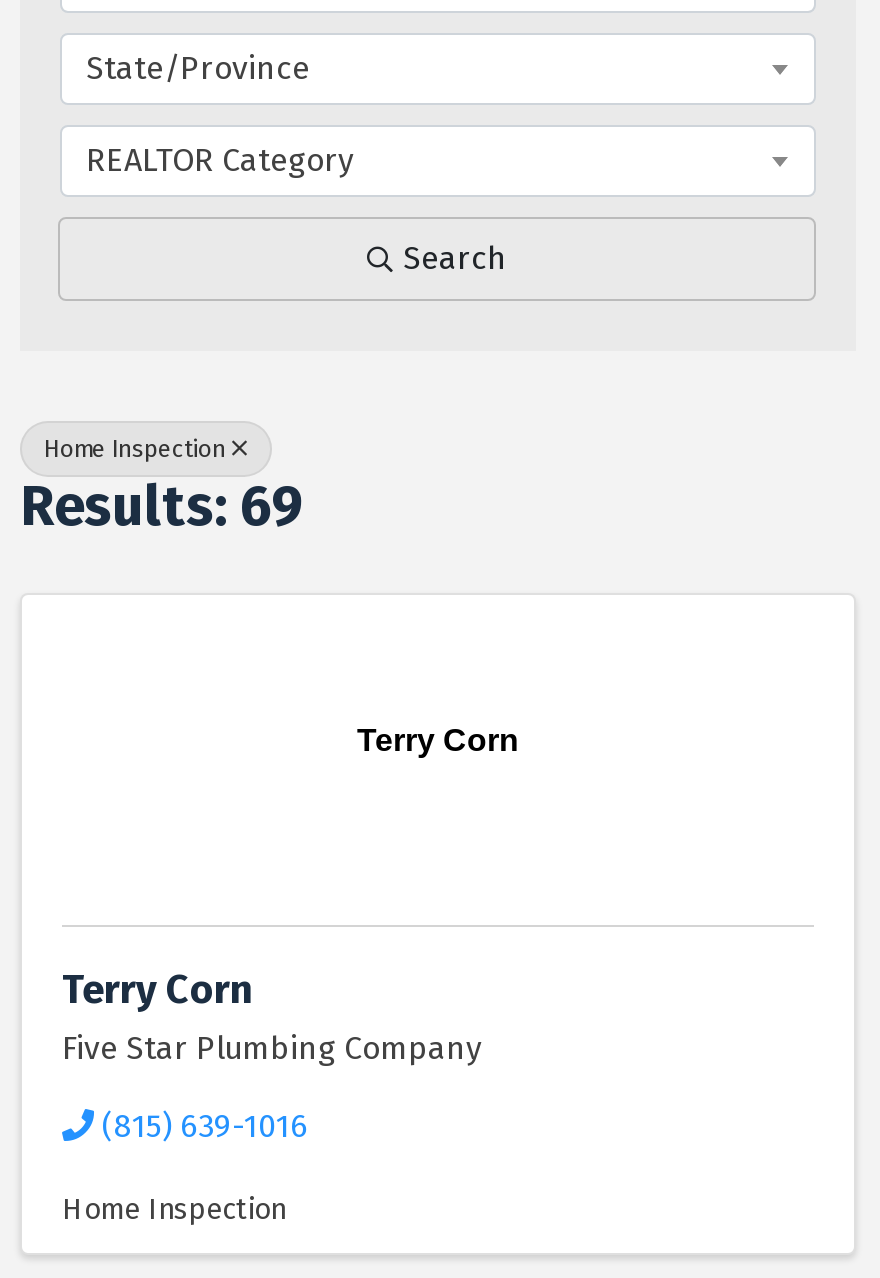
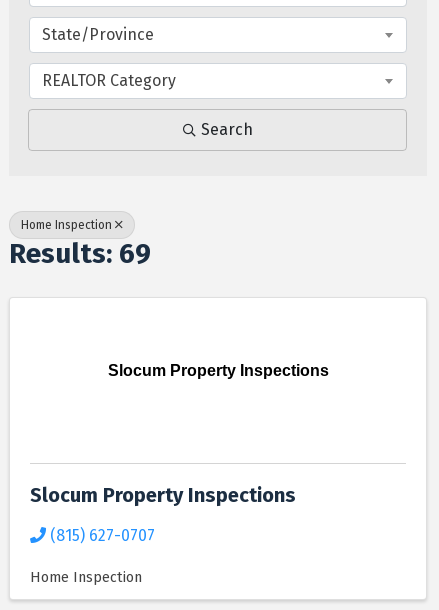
- Terry Corn
+ Slocum Property Inspections

- Terry Corn
- Five Star Plumbing Company
+ Slocum Property Inspections

- (815) 639-1016
+ (815) 627-0707
